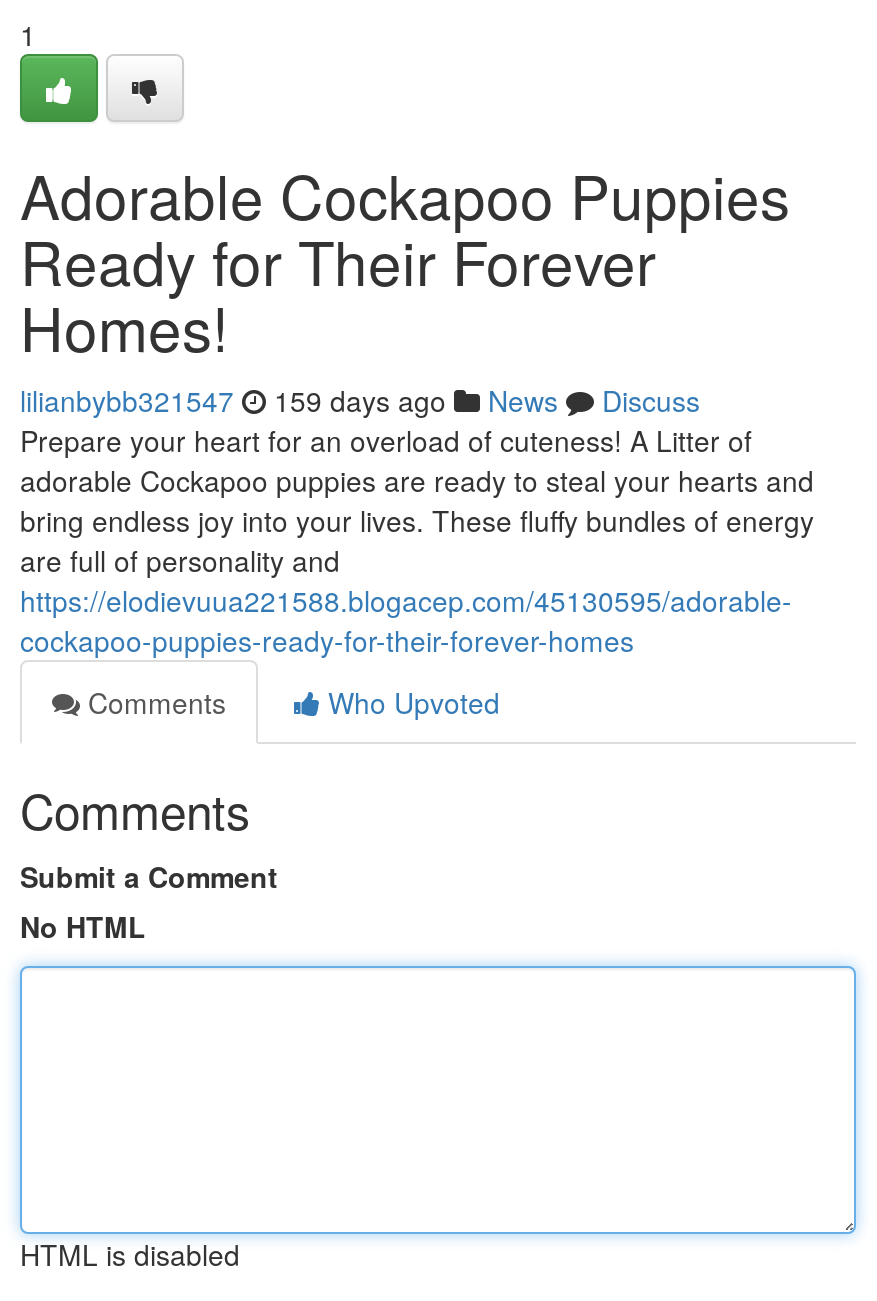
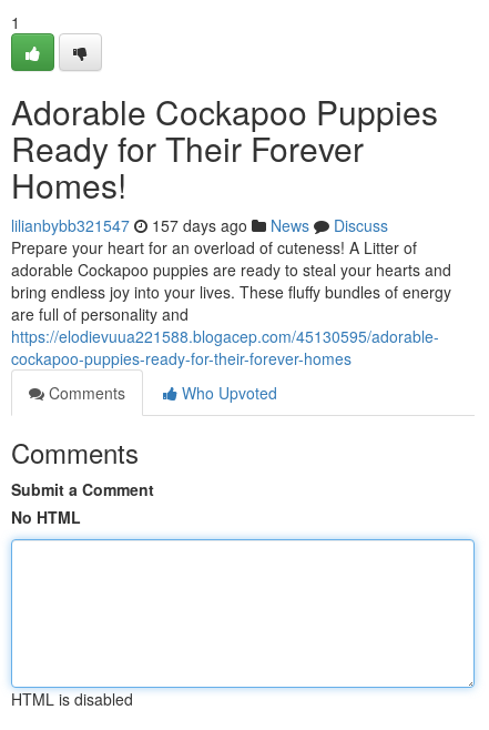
- lilianbybb321547 159 days ago News Discuss
+ lilianbybb321547 157 days ago News Discuss
